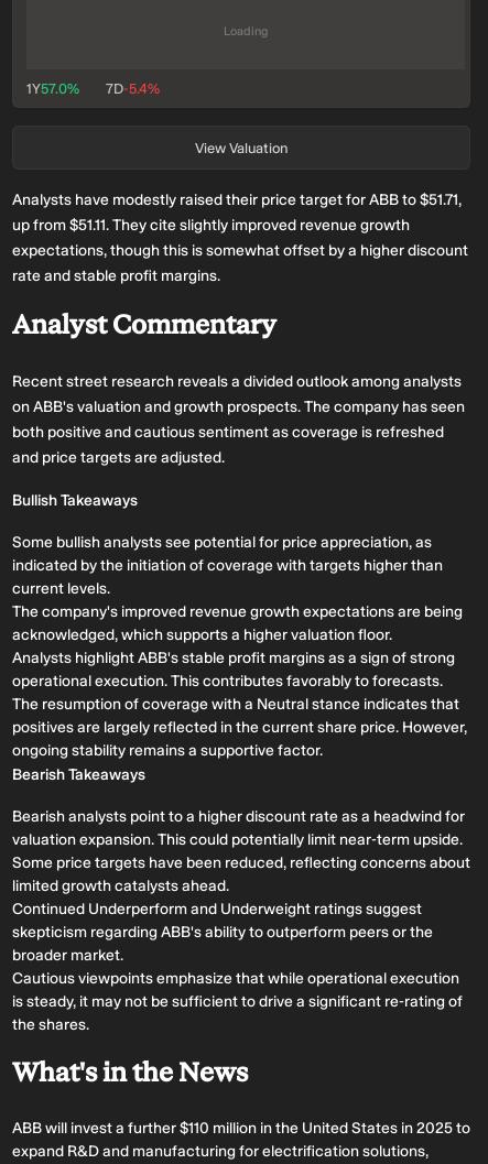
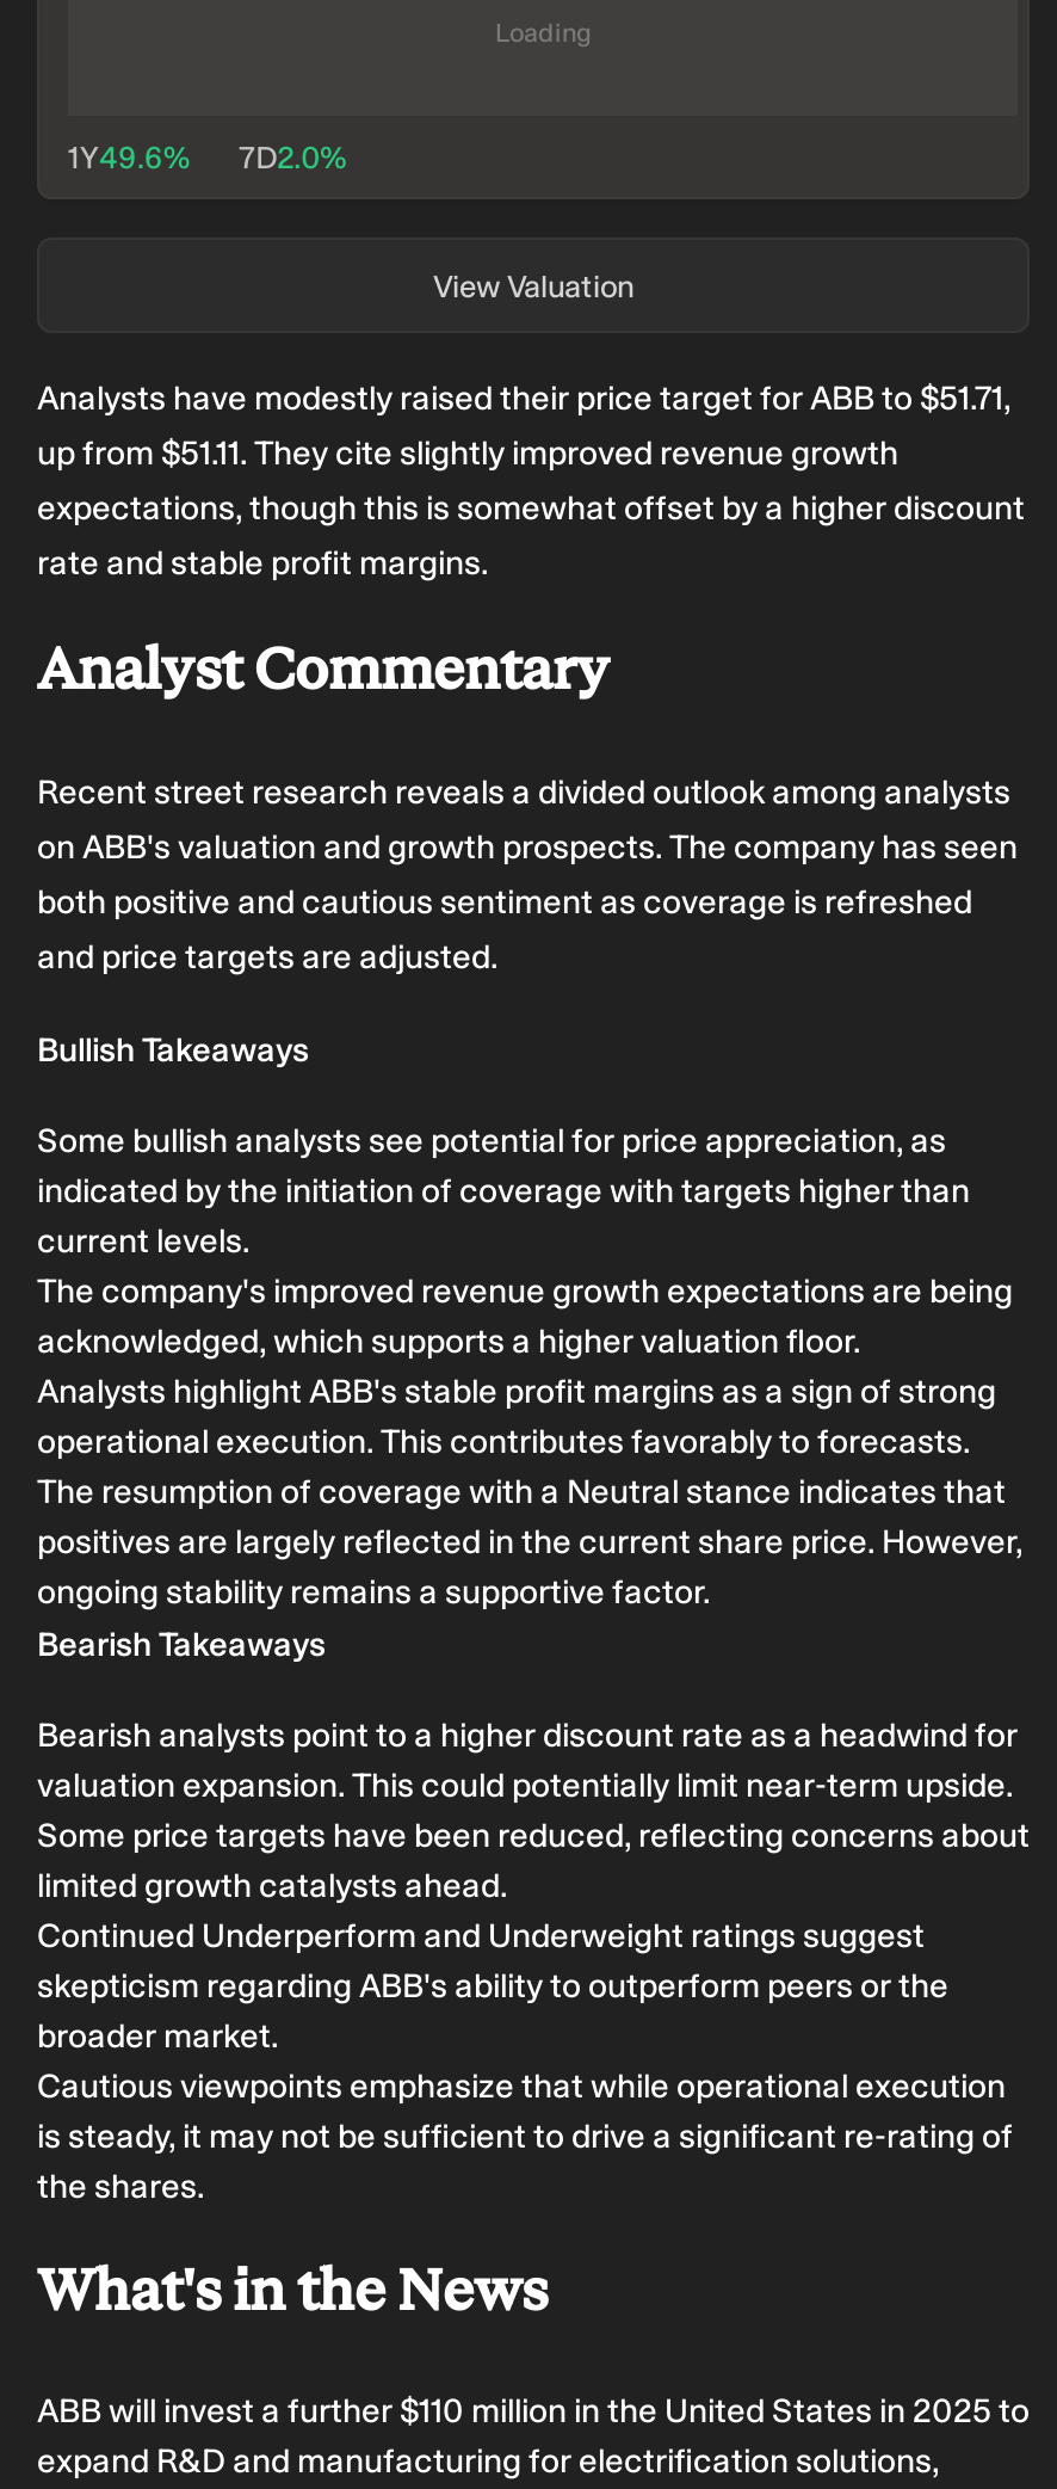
- 1Y57.0%
+ 1Y49.6%

- 7D-5.4%
+ 7D2.0%
